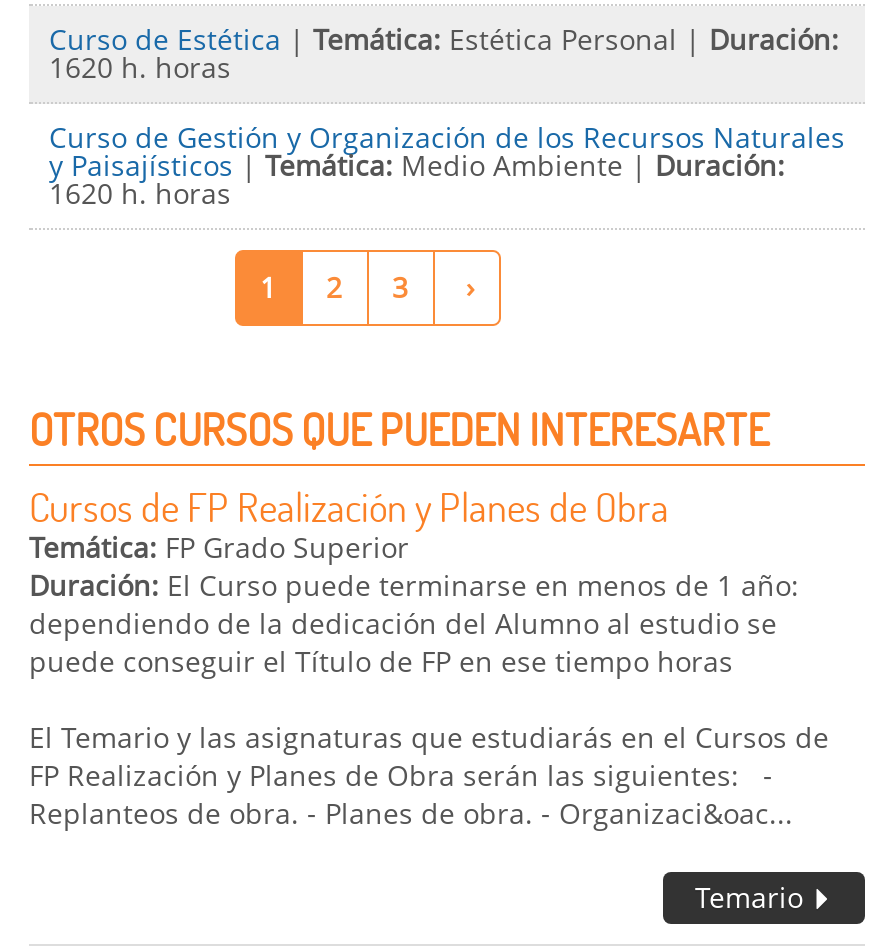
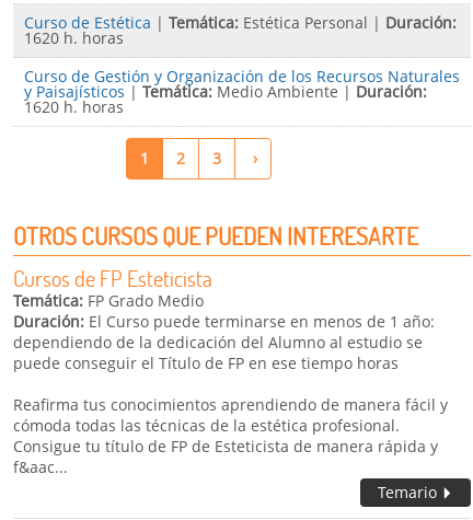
- Cursos de FP Realización y Planes de Obra
- Temática: FP Grado Superior
+ Cursos de FP Esteticista
+ Temática: FP Grado Medio

- El Temario y las asignaturas que estudiarás en el Cursos de
- FP Realización y Planes de Obra serán las siguientes: -
- Replanteos de obra. - Planes de obra. - Organizaci&oac...
+ Reafirma tus conocimientos aprendiendo de manera fácil y
+ cómoda todas las técnicas de la estética profesional.
+ Consigue tu título de FP de Esteticista de manera rápida y
+ f&aac...
